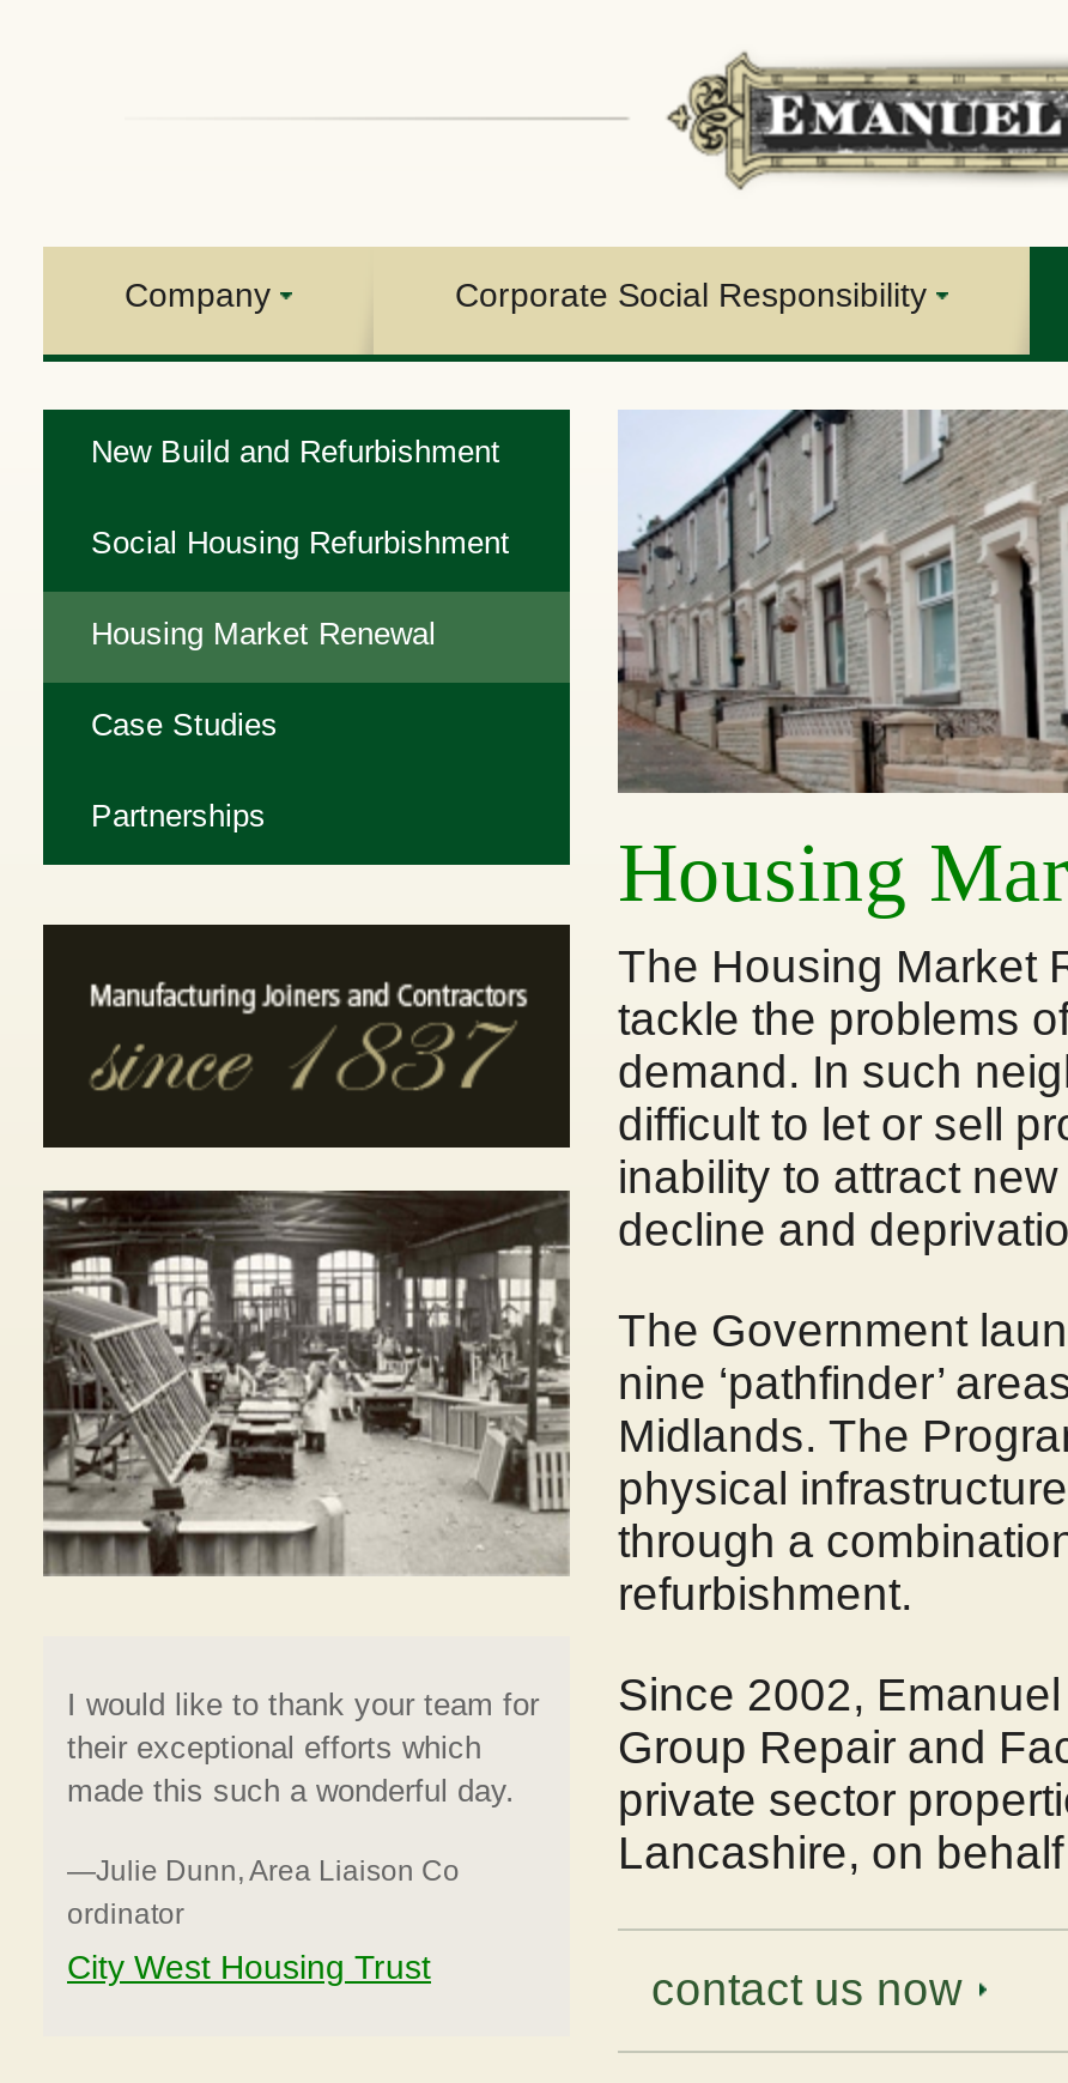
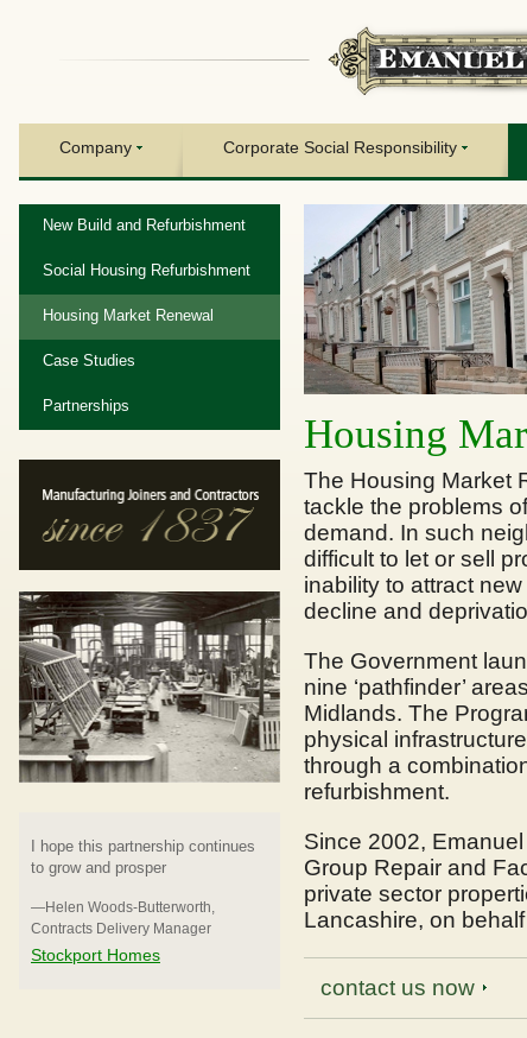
- I would like to thank your team for
- their exceptional efforts which
- made this such a wonderful day.
+ I hope this partnership continues
+ to grow and prosper

- —Julie Dunn, Area Liaison Co
- ordinator
- City West Housing Trust
+ —Helen Woods-Butterworth,
+ Contracts Delivery Manager
+ Stockport Homes
